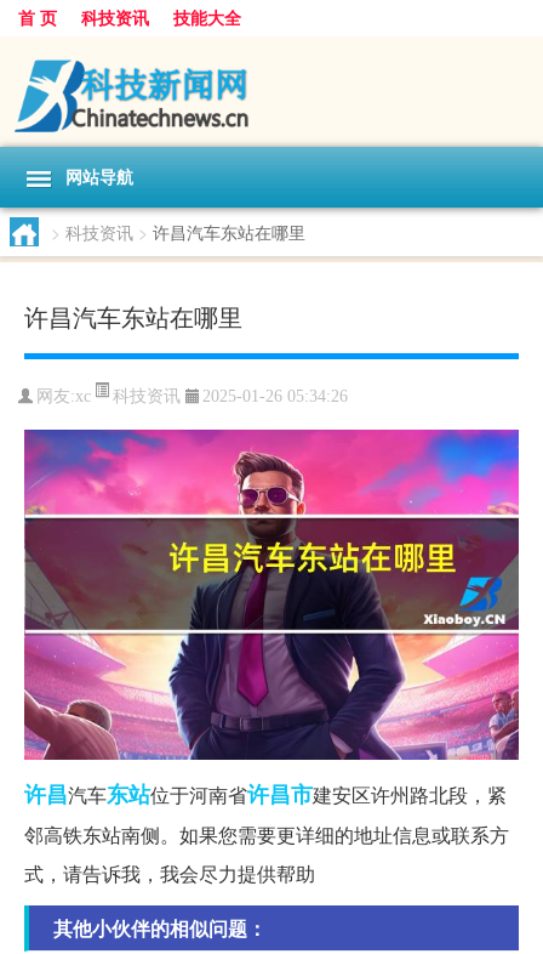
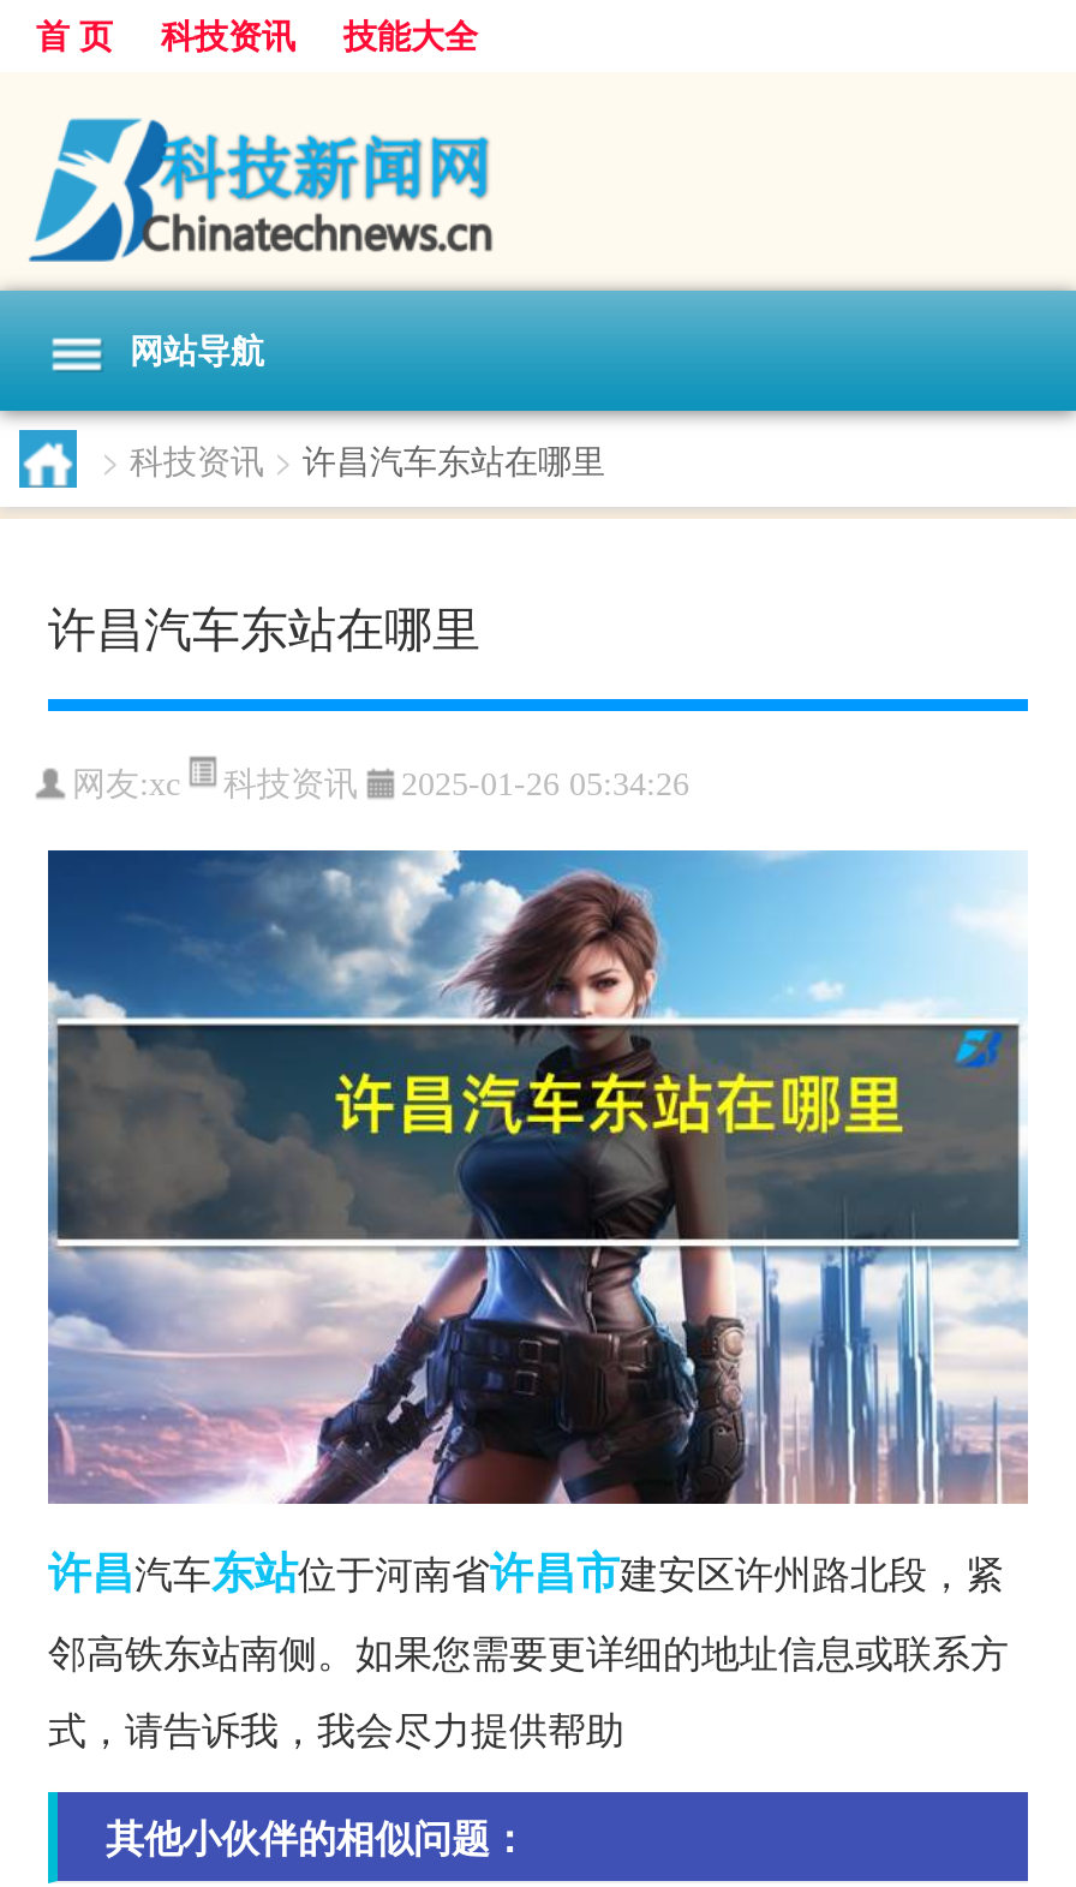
- [image]
+ [image]
